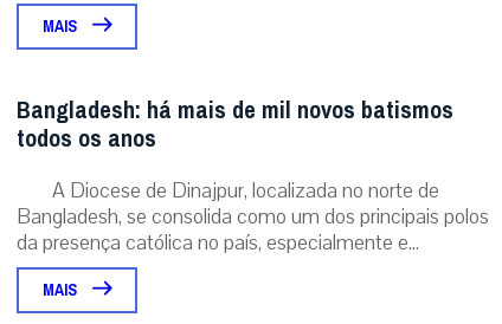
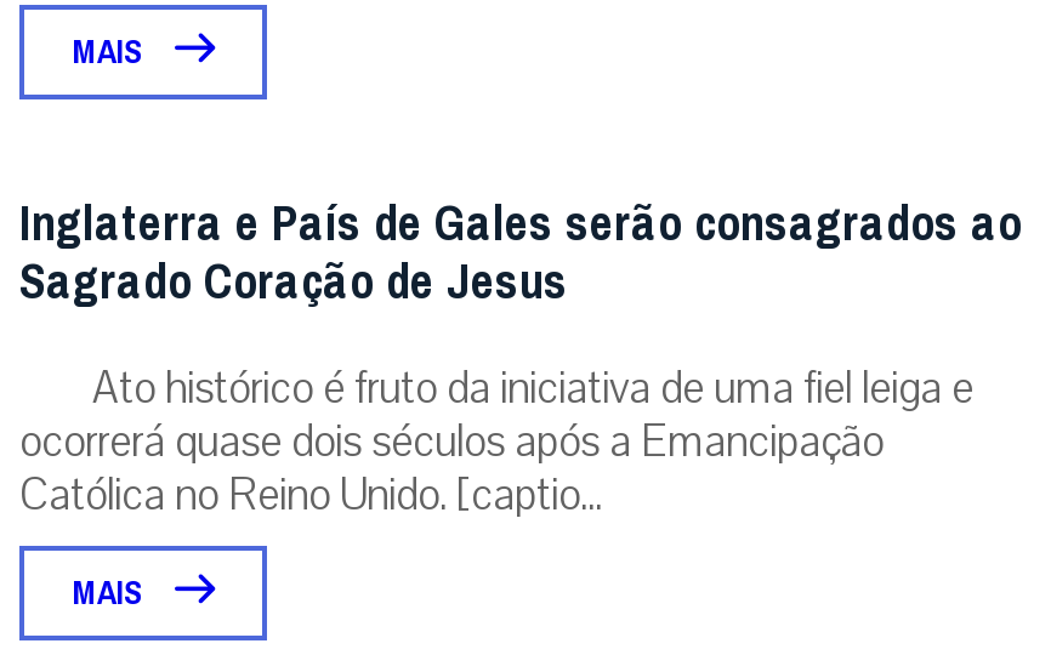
- Bangladesh: há mais de mil novos batismos
- todos os anos
- A Diocese de Dinajpur, localizada no norte de
- Bangladesh, se consolida como um dos principais polos
- da presença católica no país, especialmente e...
+ Inglaterra e País de Gales serão consagrados ao
+ Sagrado Coração de Jesus
+ Ato histórico é fruto da iniciativa de uma fiel leiga e
+ ocorrerá quase dois séculos após a Emancipação
+ Católica no Reino Unido. [captio...
